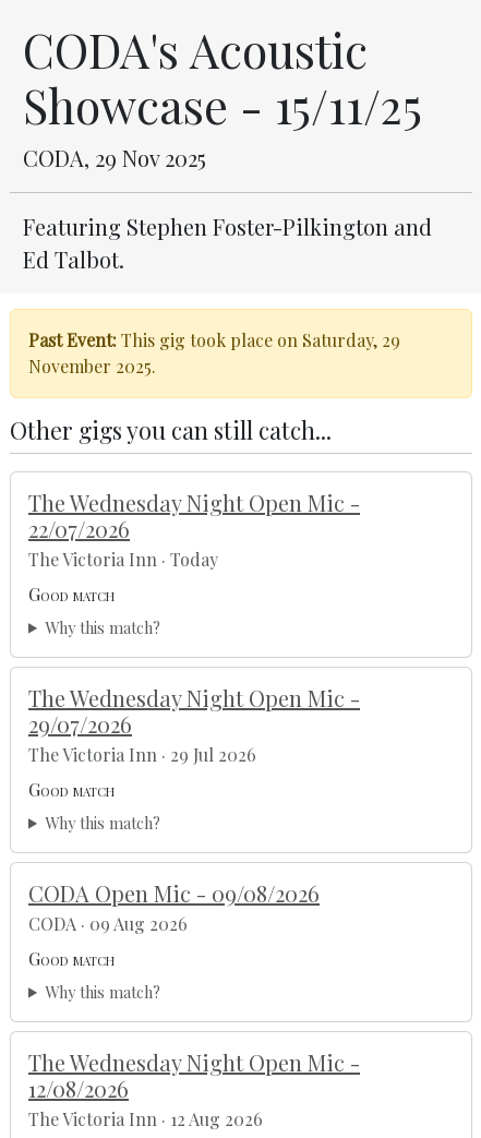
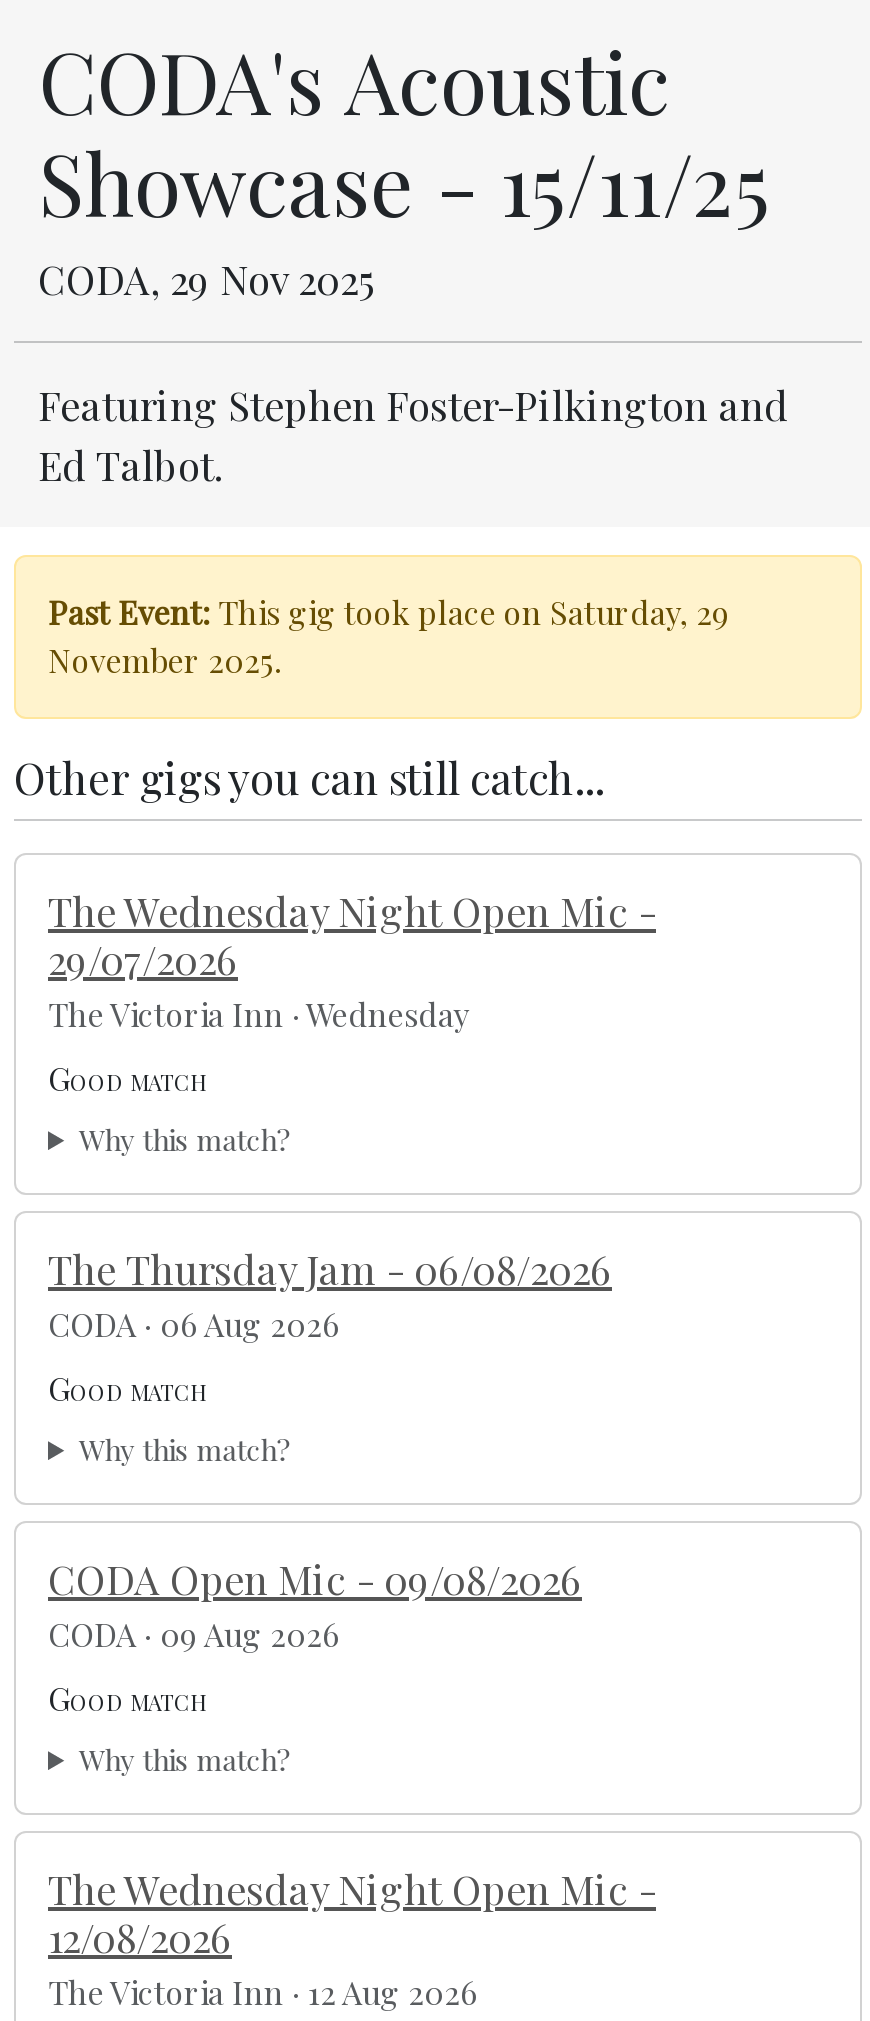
- 22/07/2026
+ 29/07/2026

- The Victoria Inn · Today
+ The Victoria Inn · Wednesday

- The Wednesday Night Open Mic -
- 29/07/2026
- The Victoria Inn · 29 Jul 2026
+ The Thursday Jam - 06/08/2026
+ CODA · 06 Aug 2026
